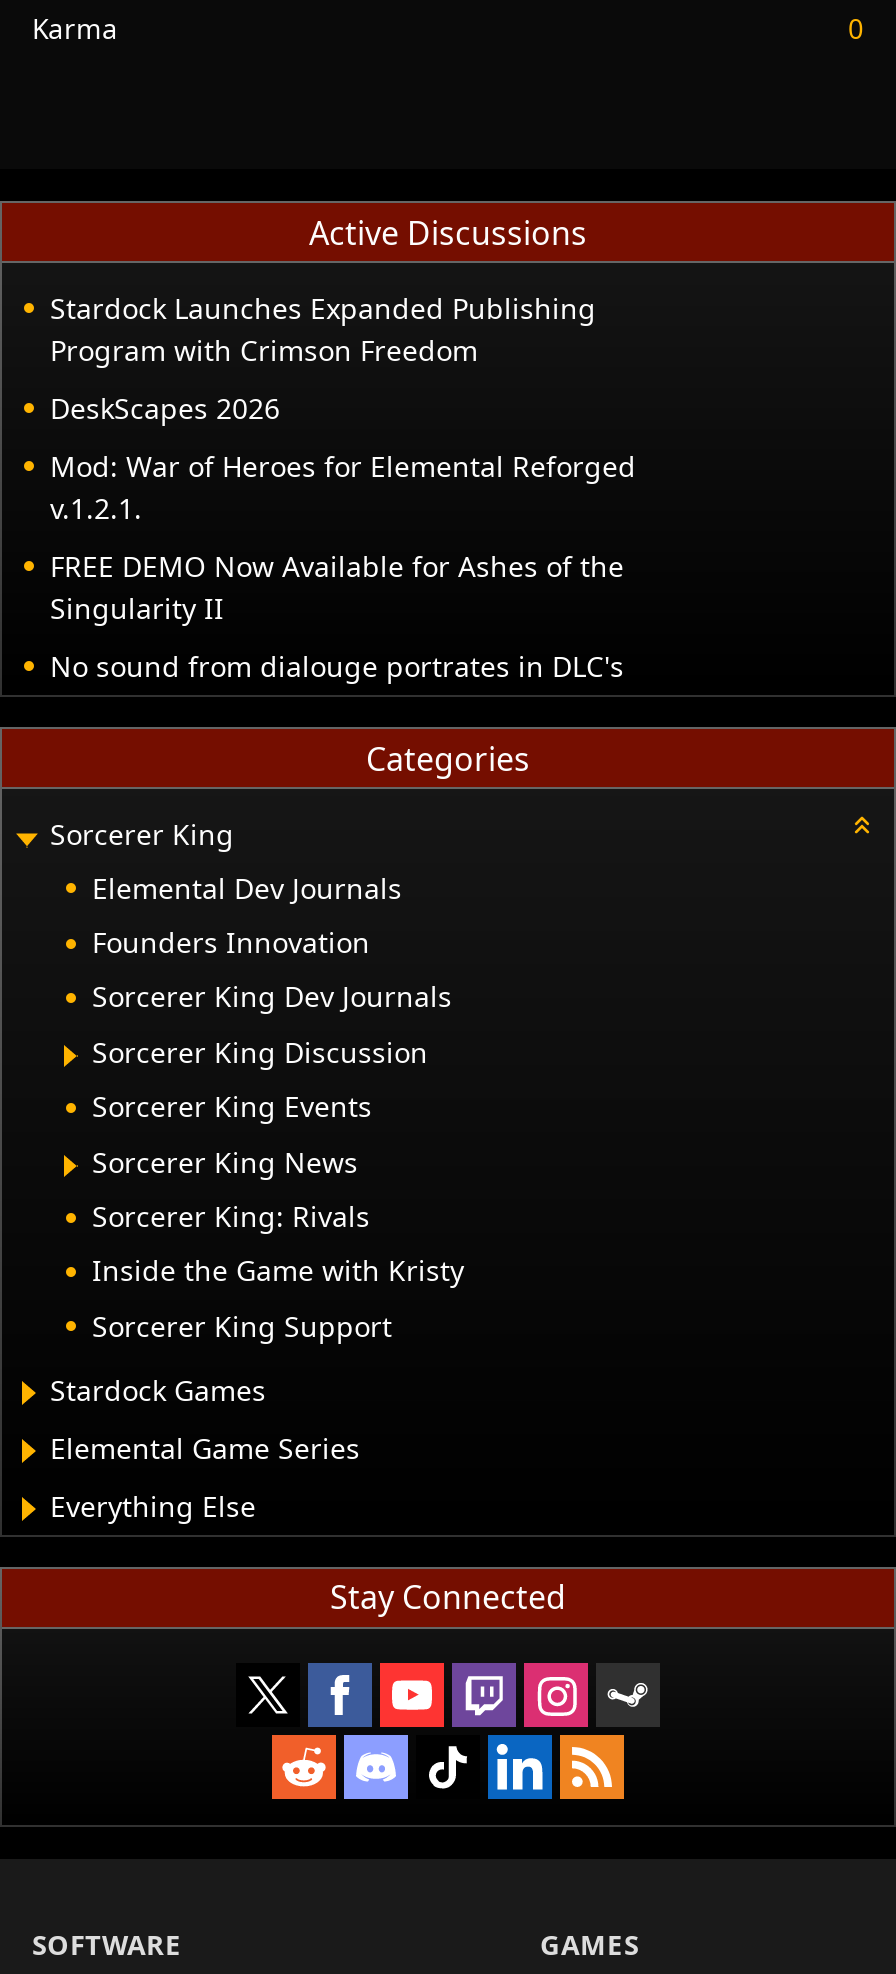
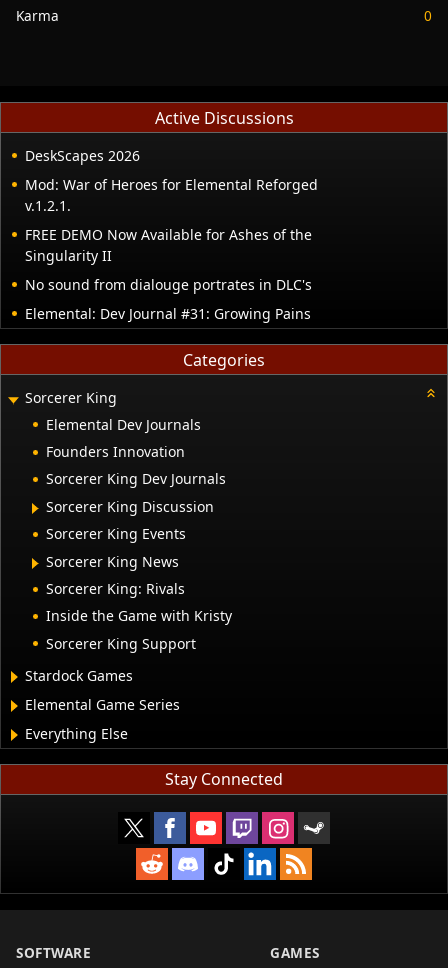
- Stardock Launches Expanded Publishing
- Program with Crimson Freedom

moved up: DeskScapes 2026 | Mod: War of Heroes for Elemental Reforged | v.1.2.1. | FREE DEMO Now Available for Ashes of the | Singularity II | No sound from dialouge portrates in DLC's

+ Elemental: Dev Journal #31: Growing Pains
